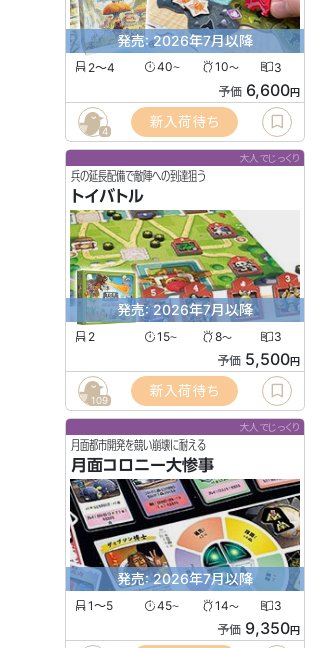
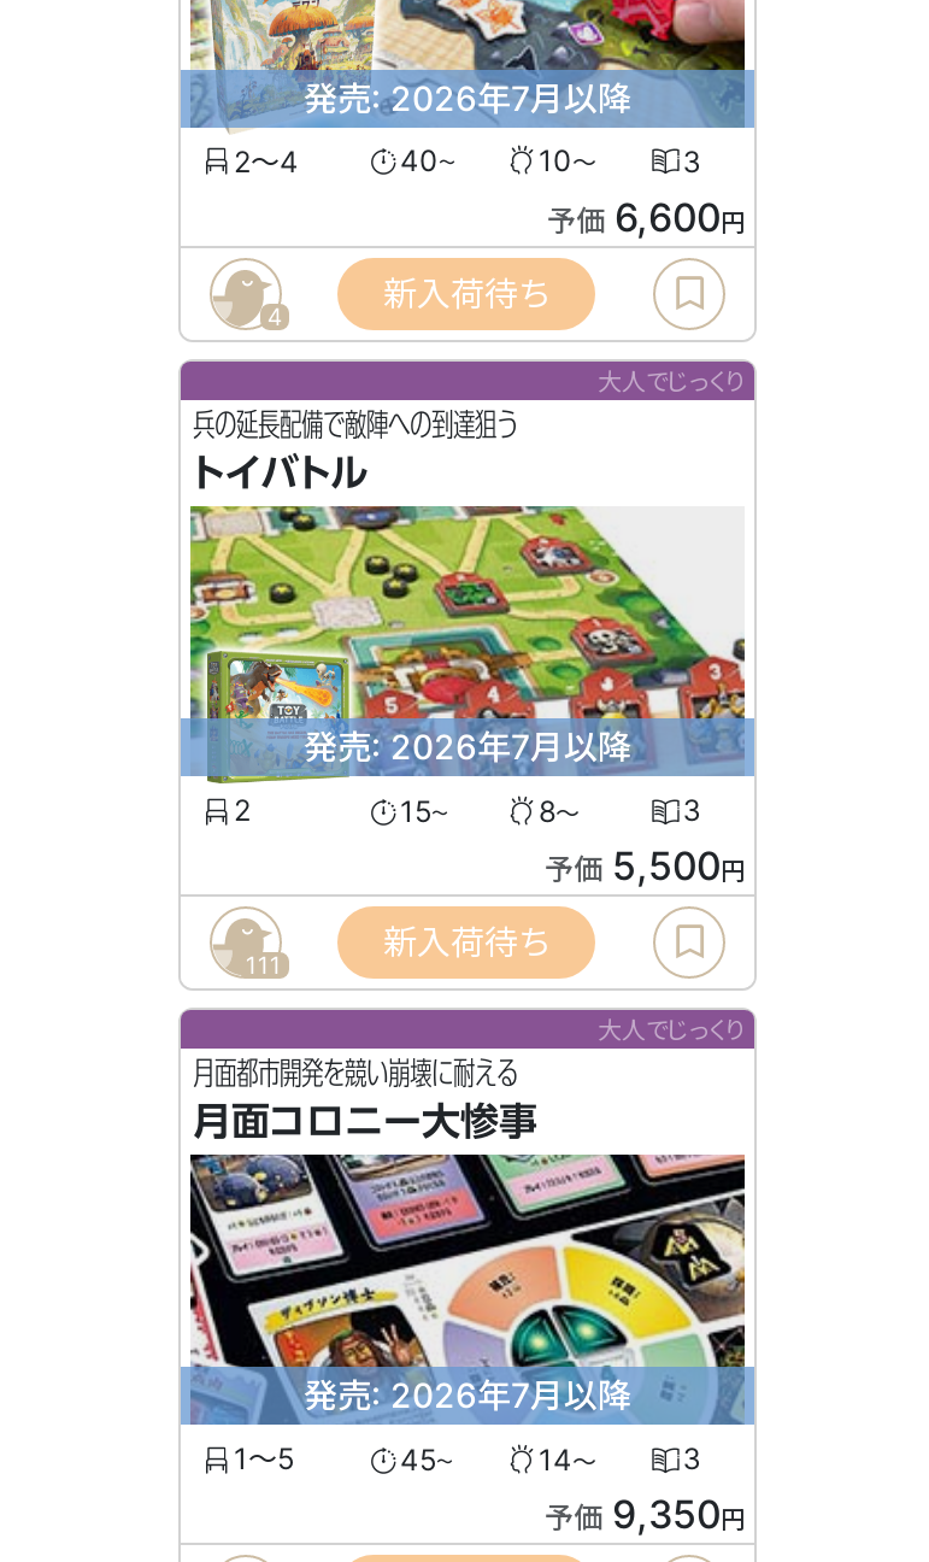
- 109
+ 111
